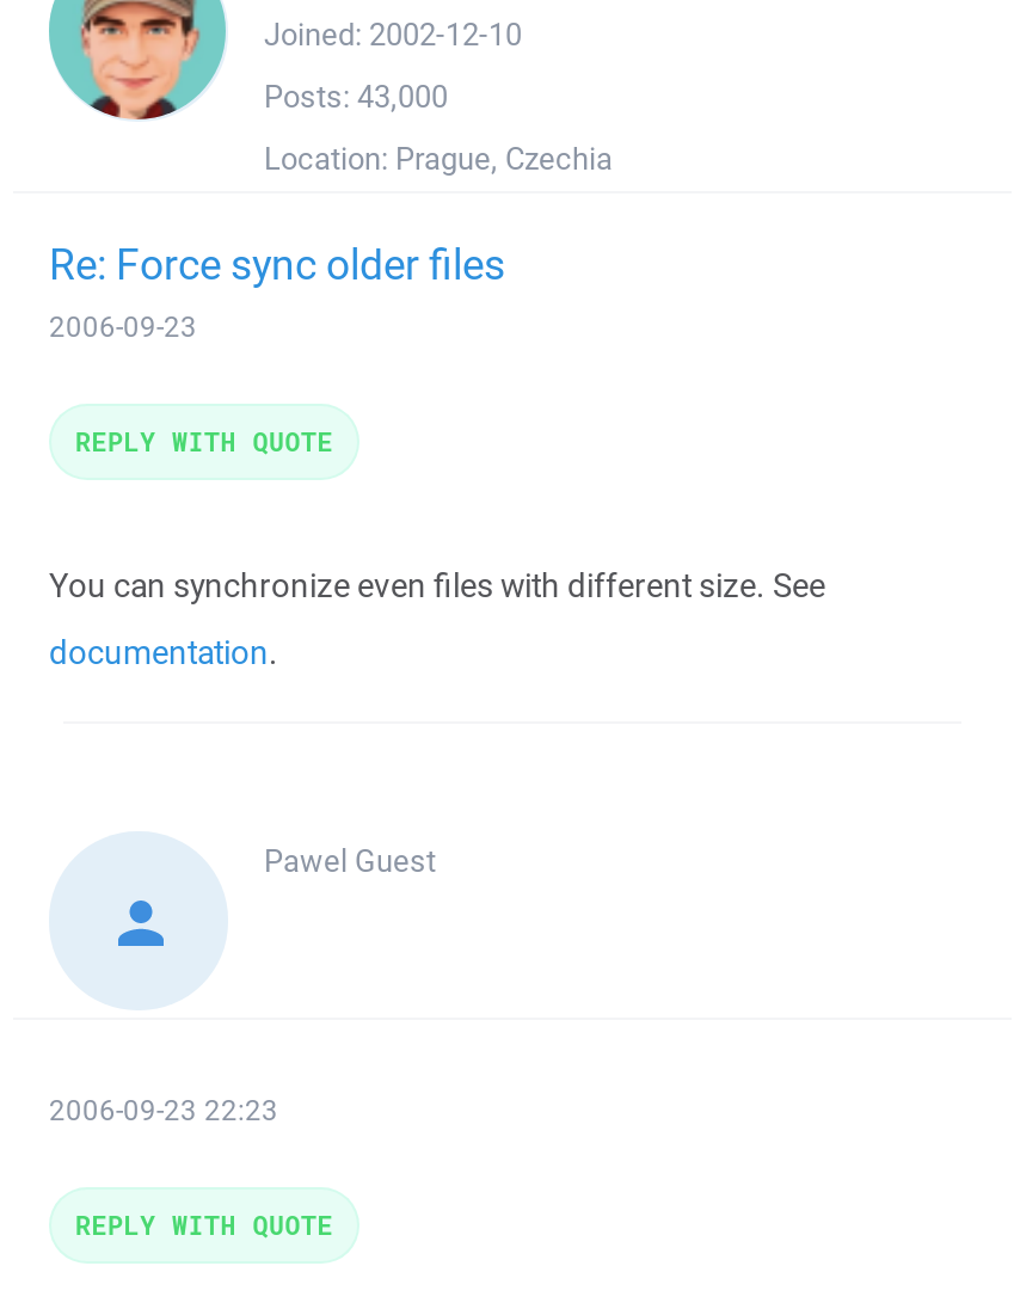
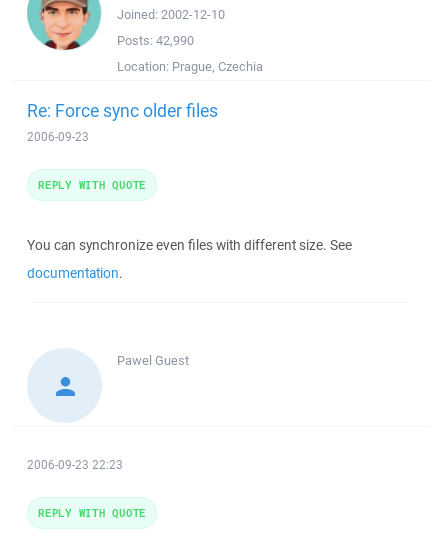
- Posts: 43,000
+ Posts: 42,990
